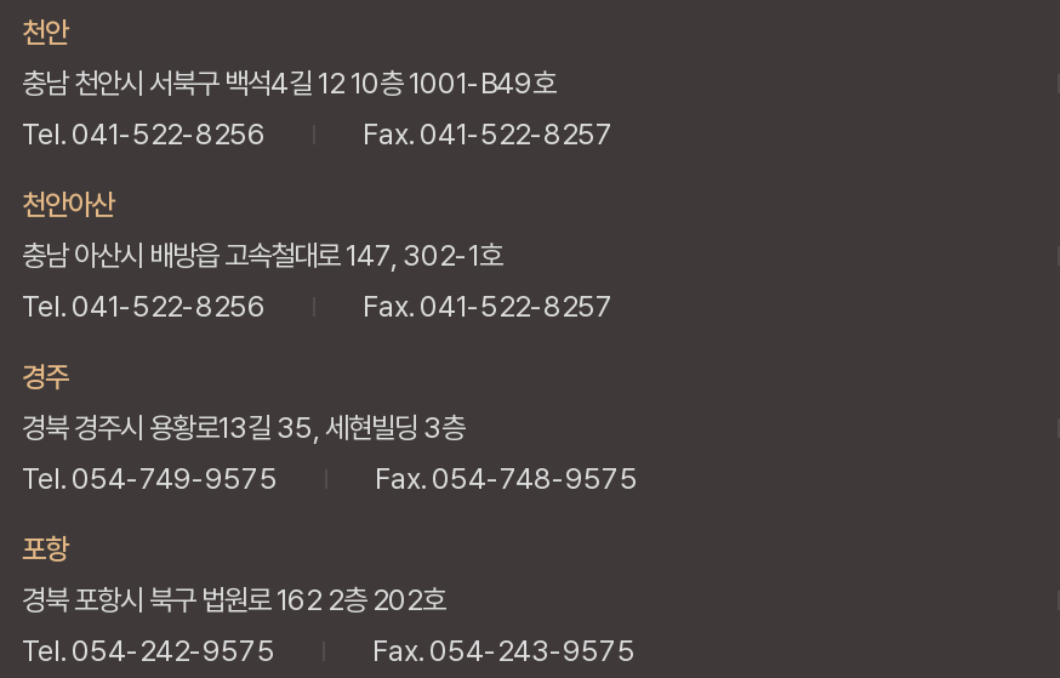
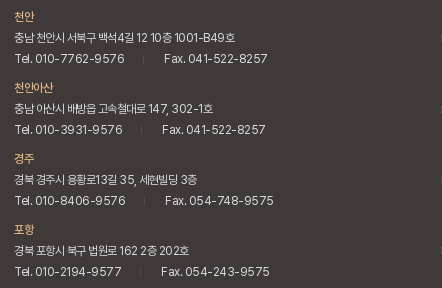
- Tel. 041-522-8256
+ Tel. 010-7762-9576

- Tel. 041-522-8256
+ Tel. 010-3931-9576

- Tel. 054-749-9575
+ Tel. 010-8406-9576

- Tel. 054-242-9575
+ Tel. 010-2194-9577
